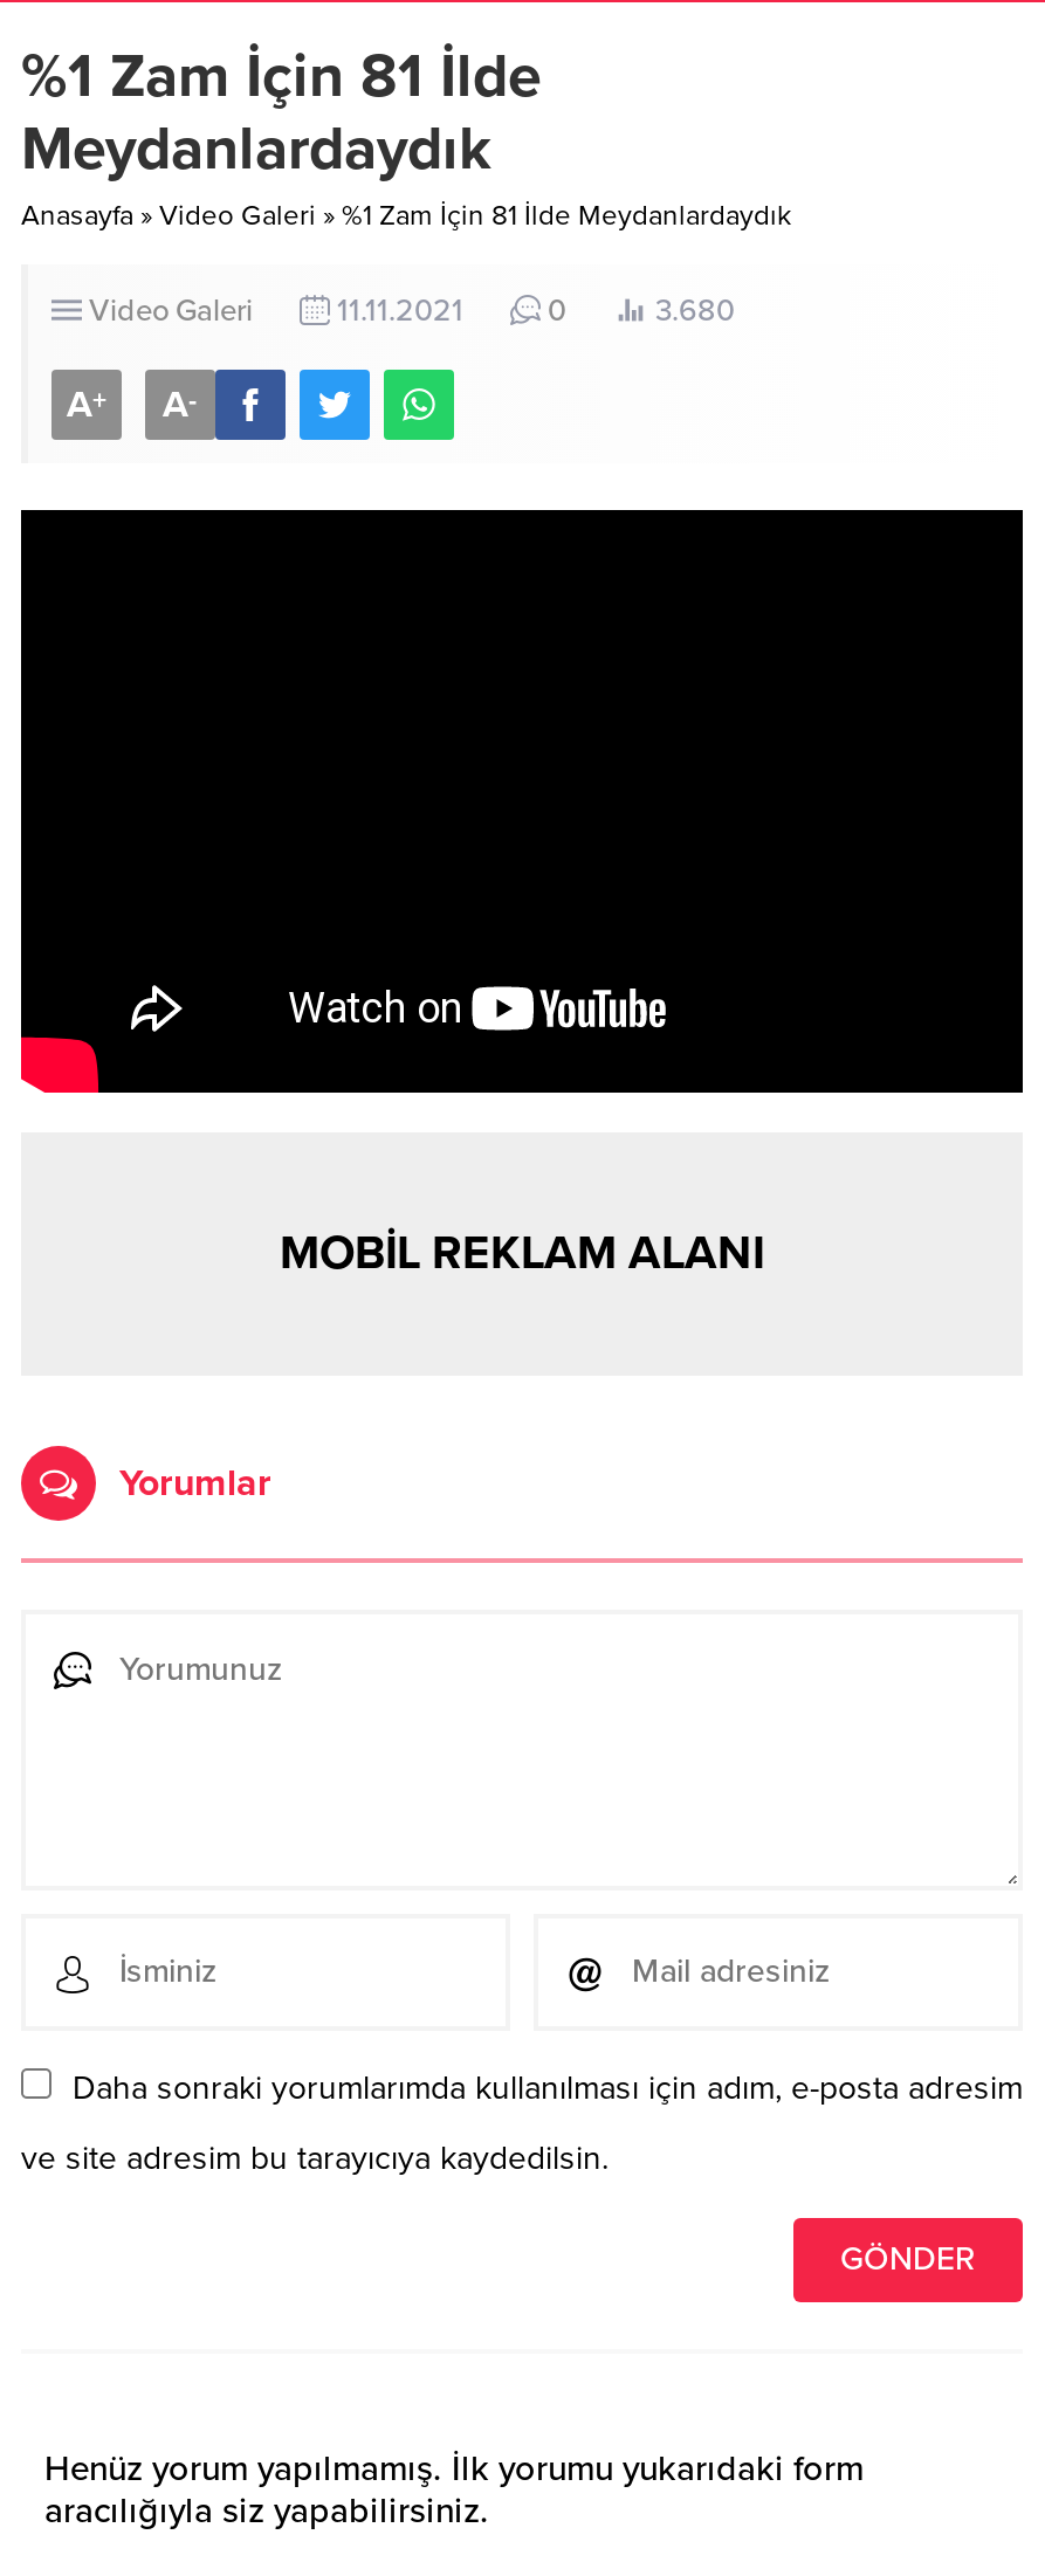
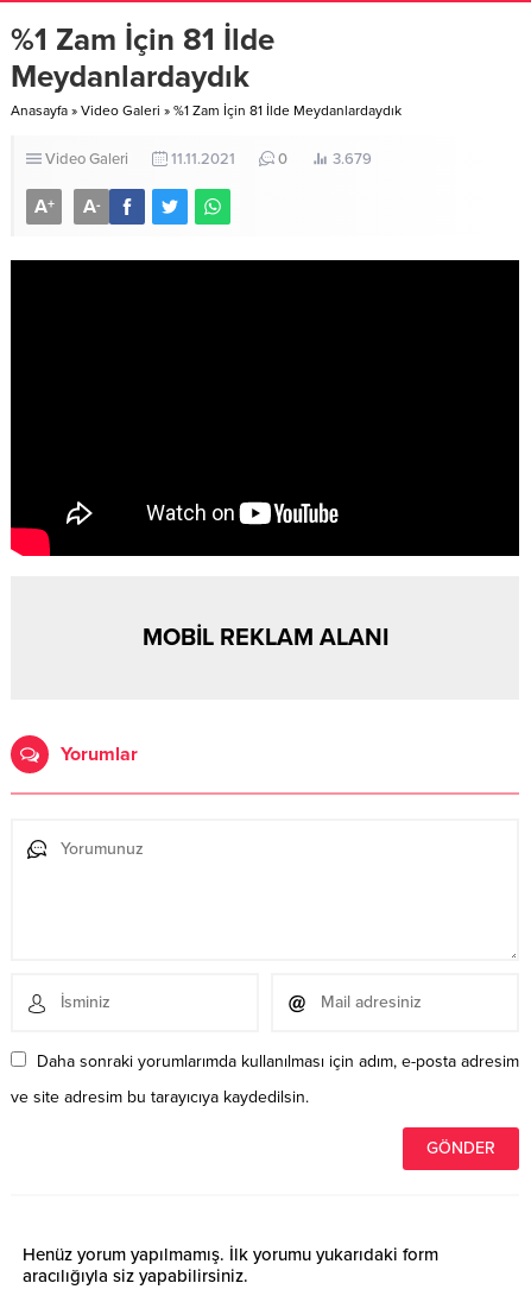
- 3.680
+ 3.679
